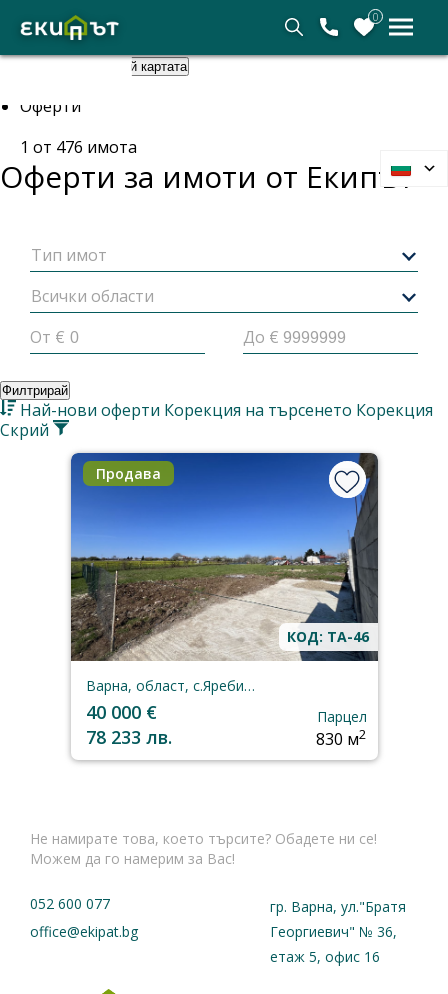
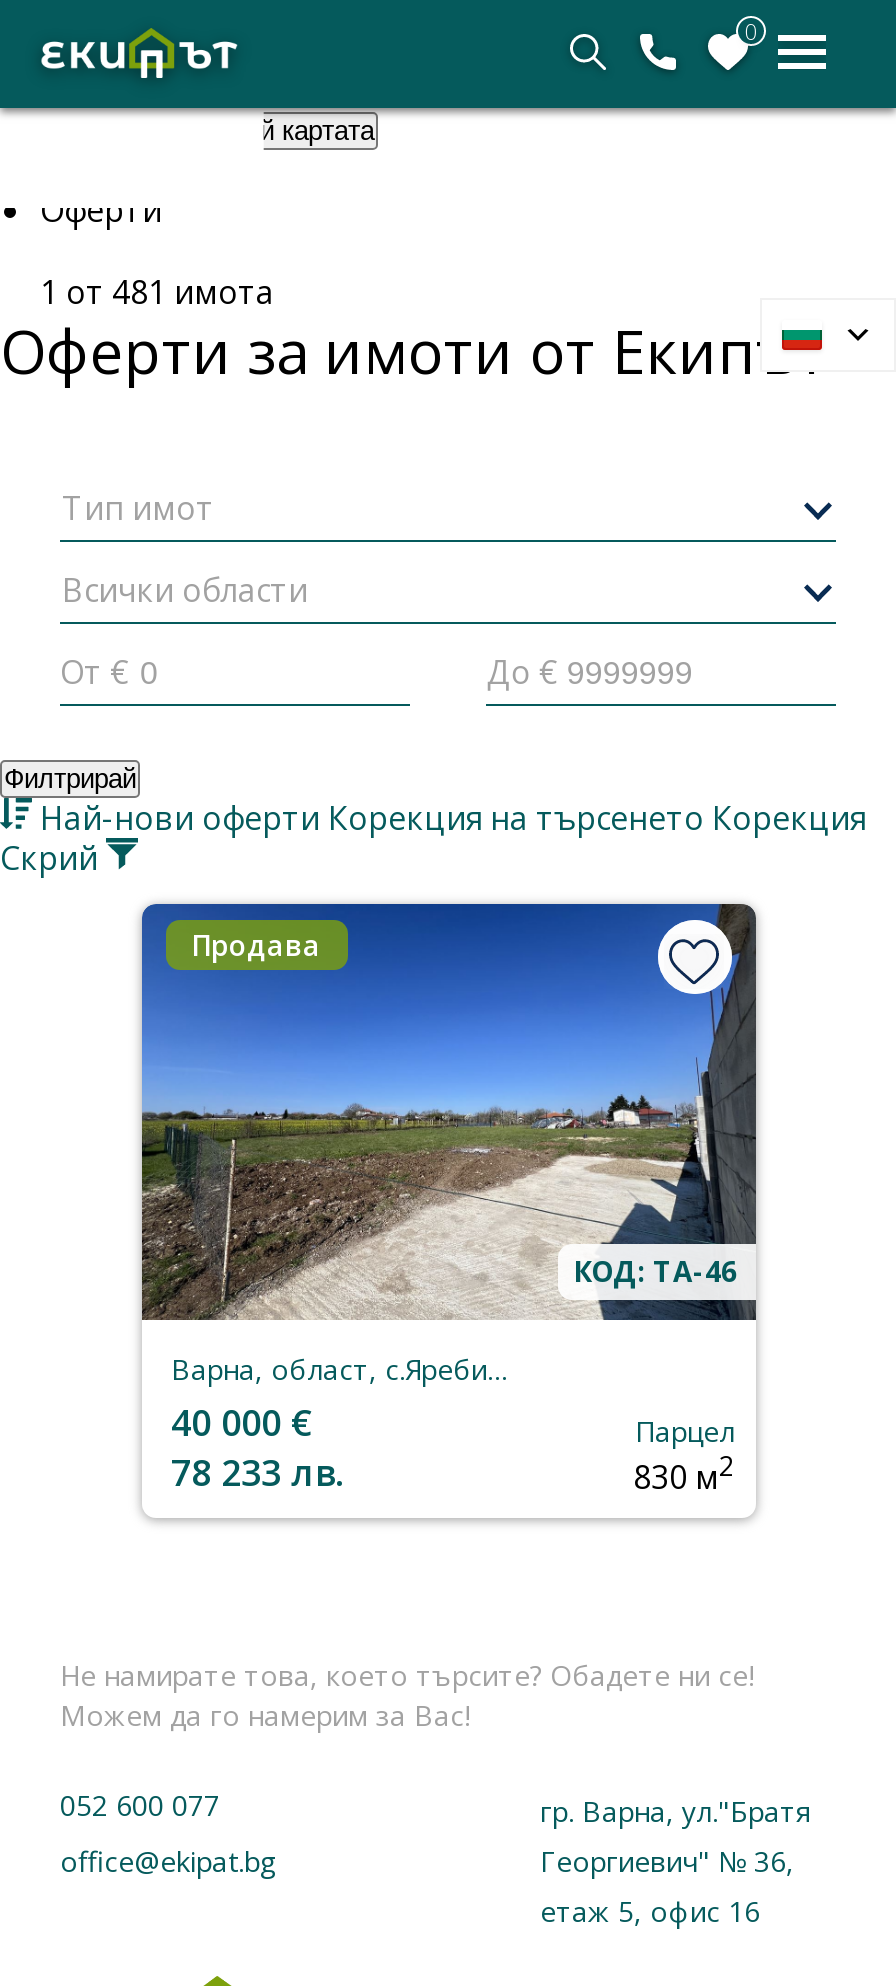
- 1 от 476 имота
+ 1 от 481 имота
